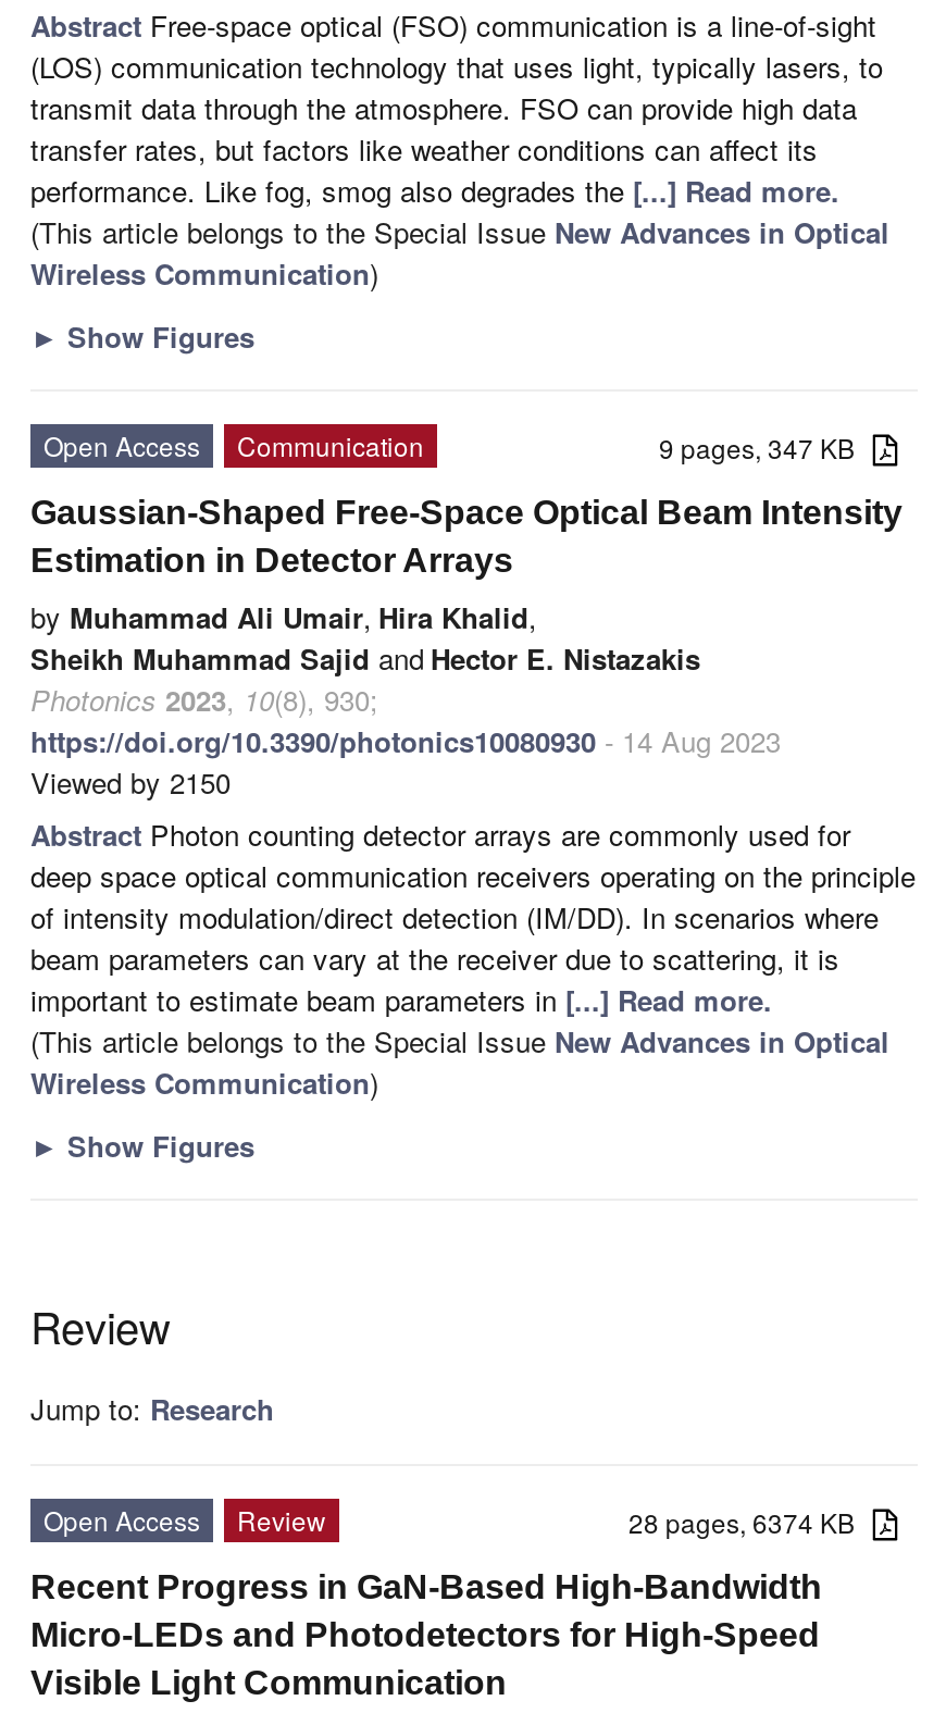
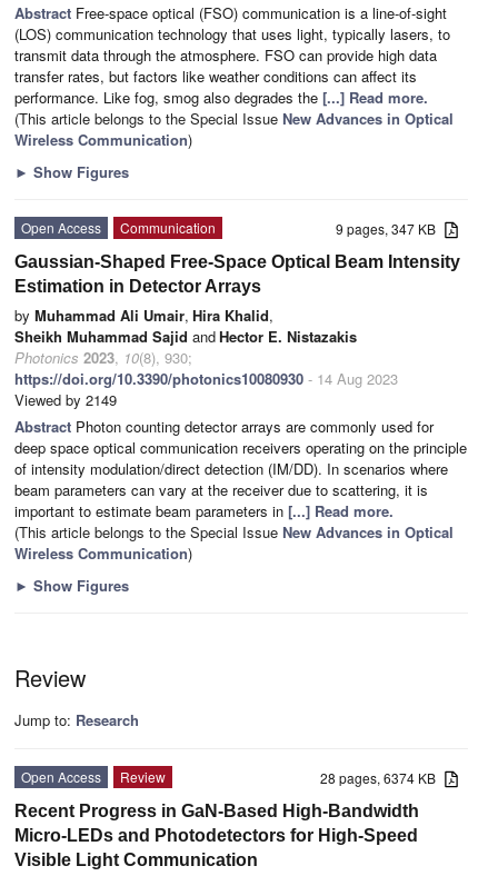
- Viewed by 2150
+ Viewed by 2149
